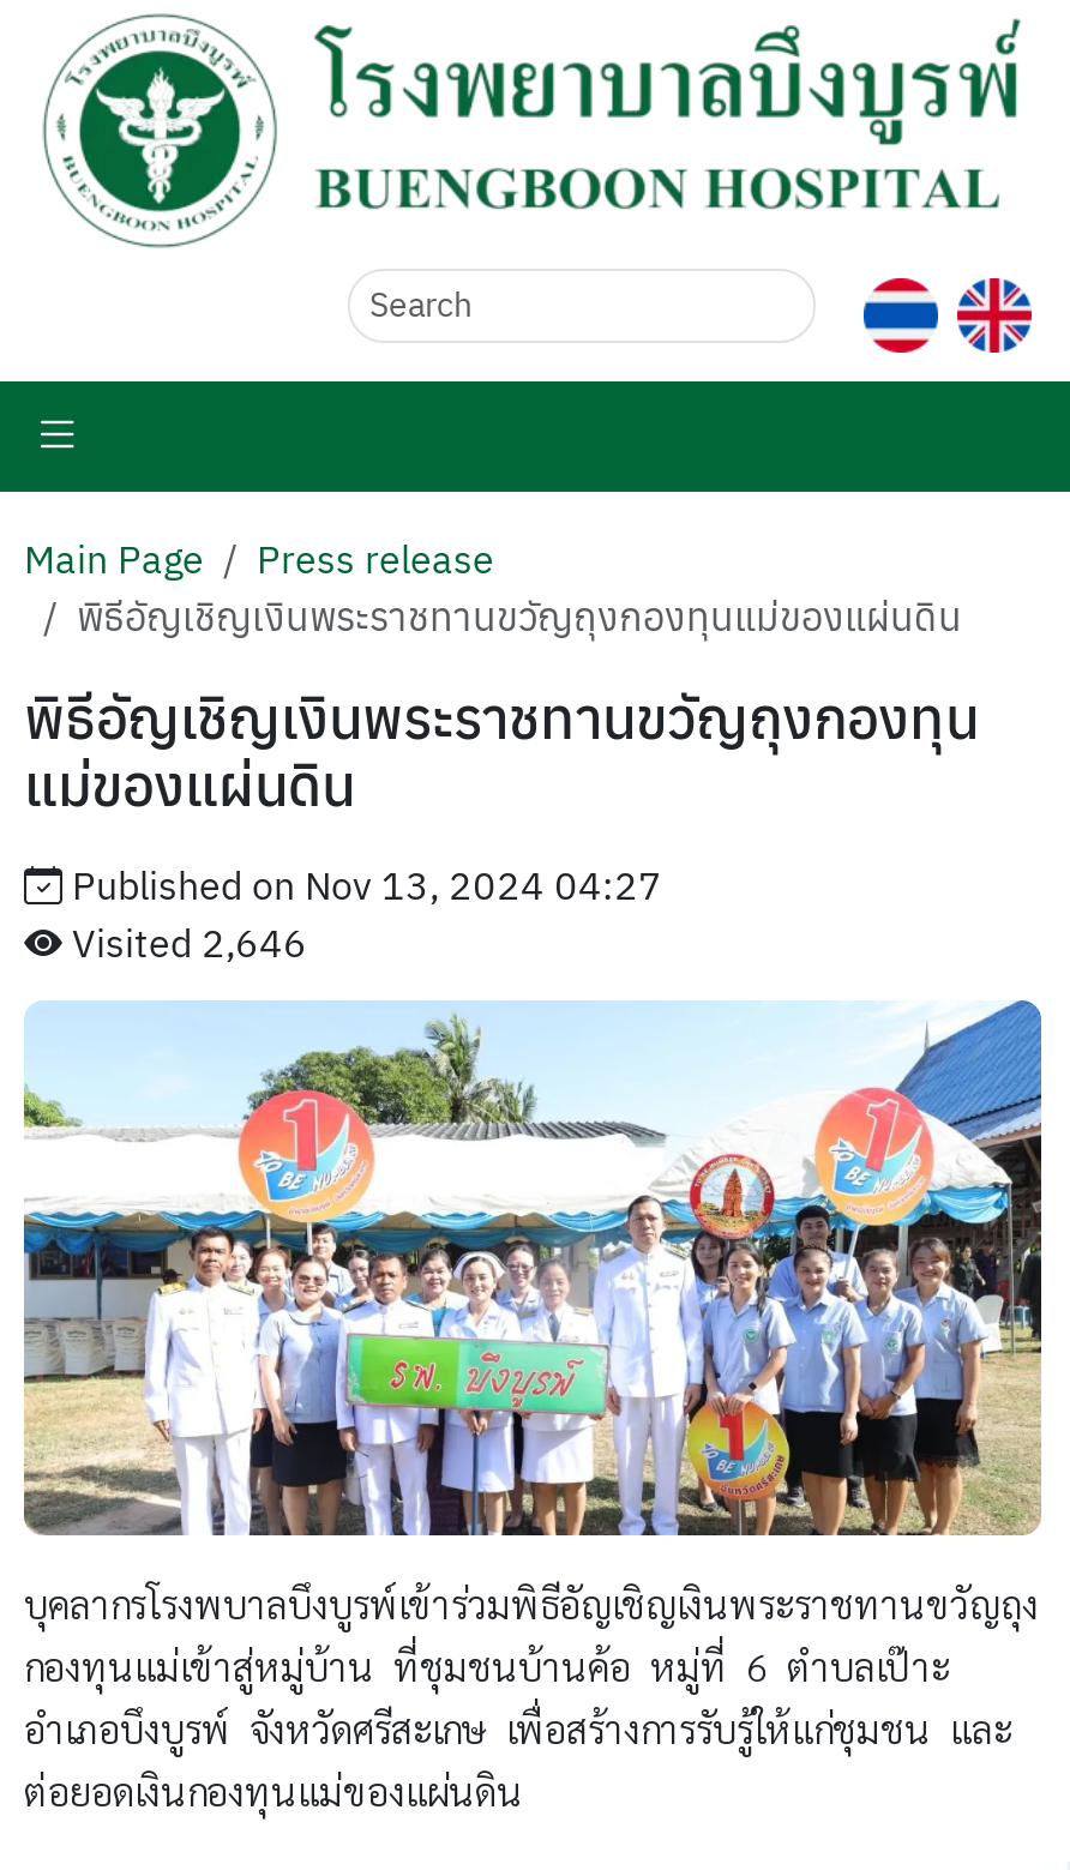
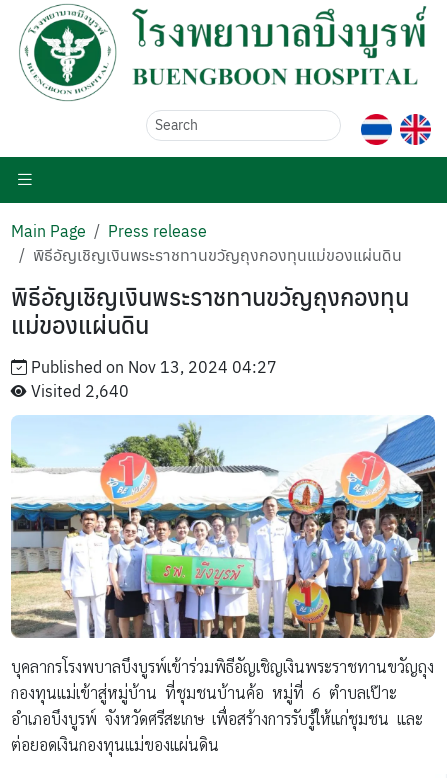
- Visited 2,646
+ Visited 2,640
